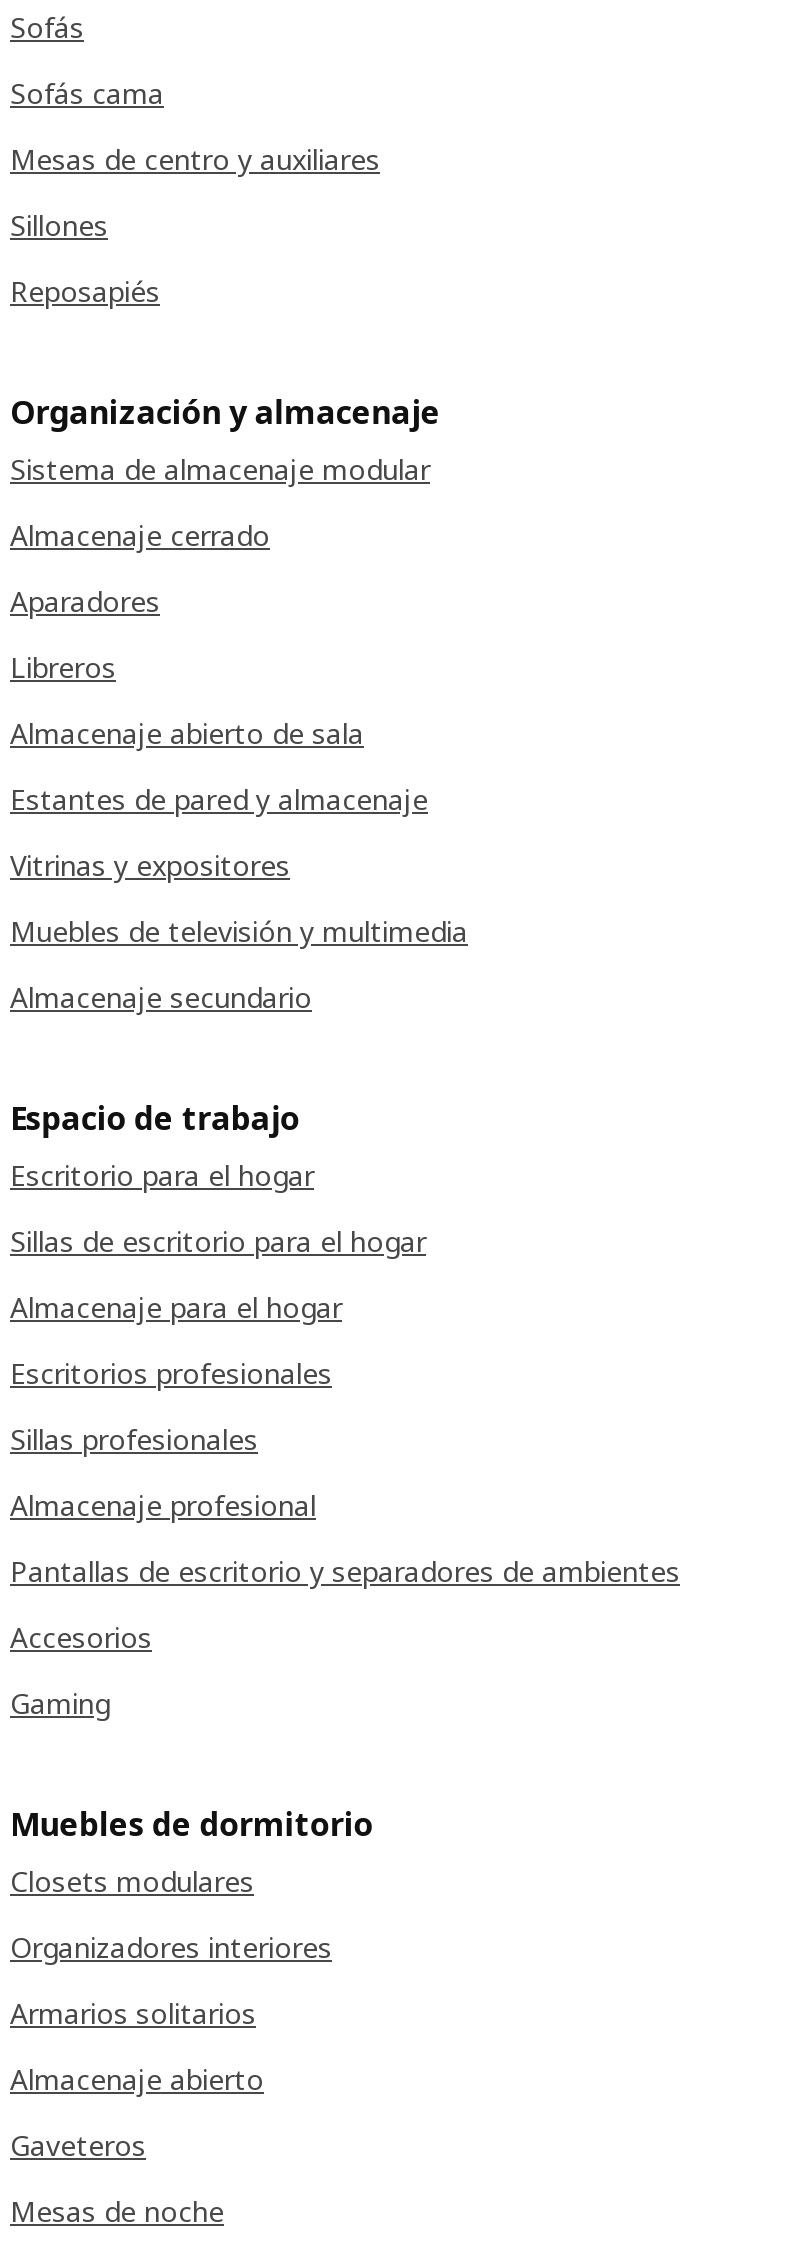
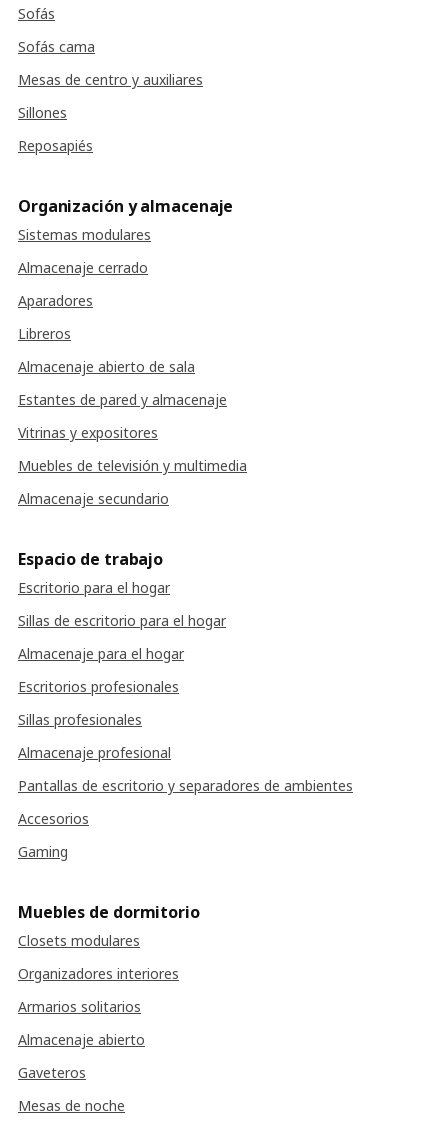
- Sistema de almacenaje modular
+ Sistemas modulares
